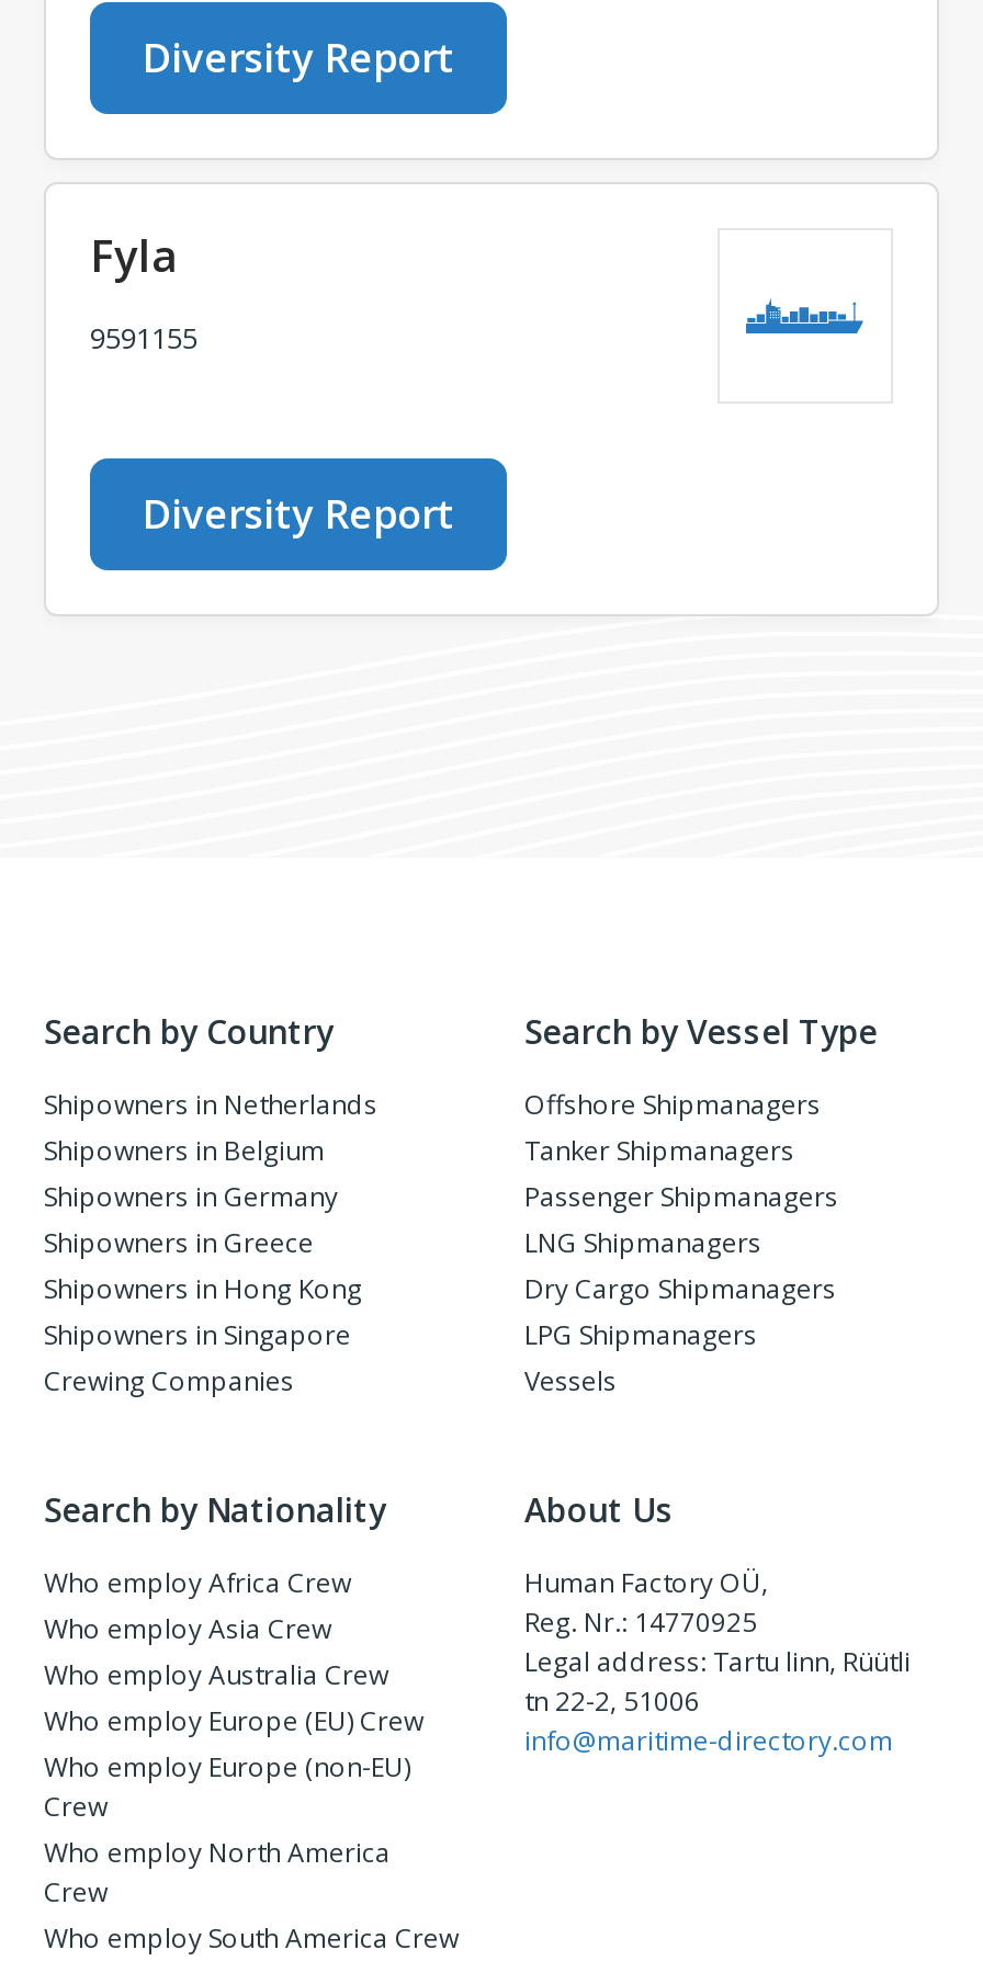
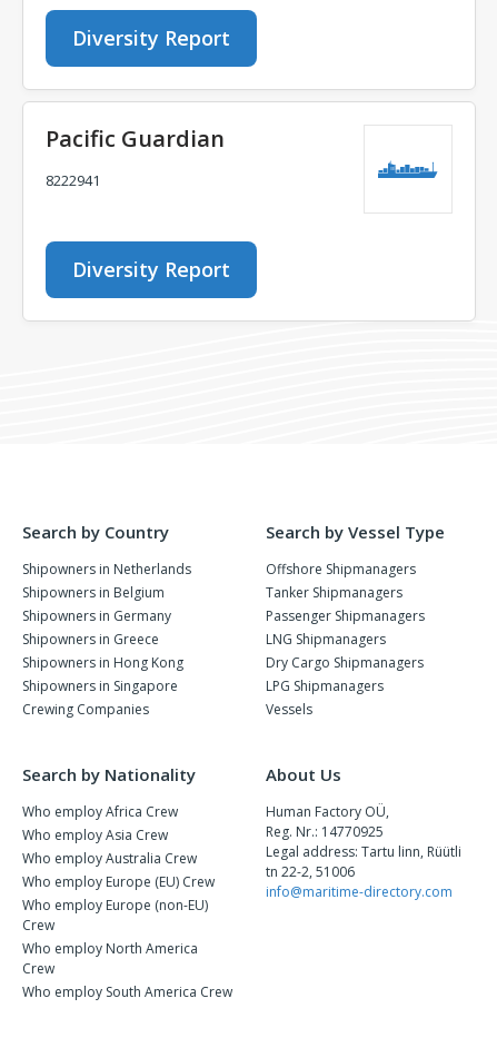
- Fyla
+ Pacific Guardian

- 9591155
+ 8222941
